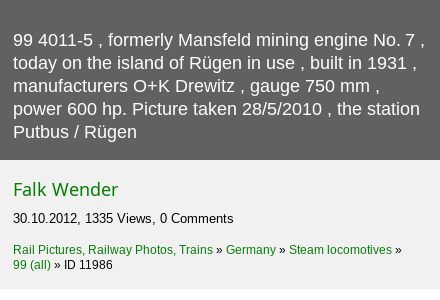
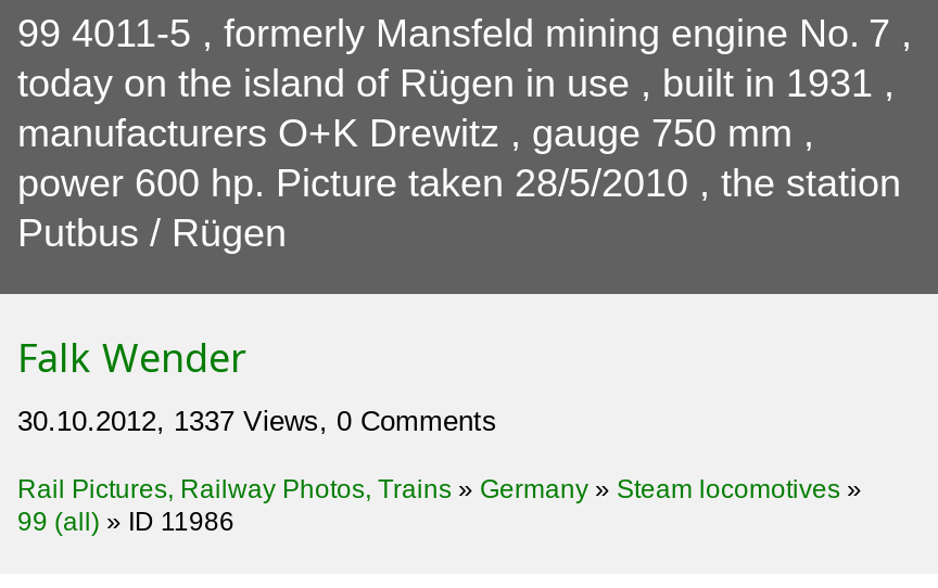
- 30.10.2012, 1335 Views, 0 Comments
+ 30.10.2012, 1337 Views, 0 Comments
